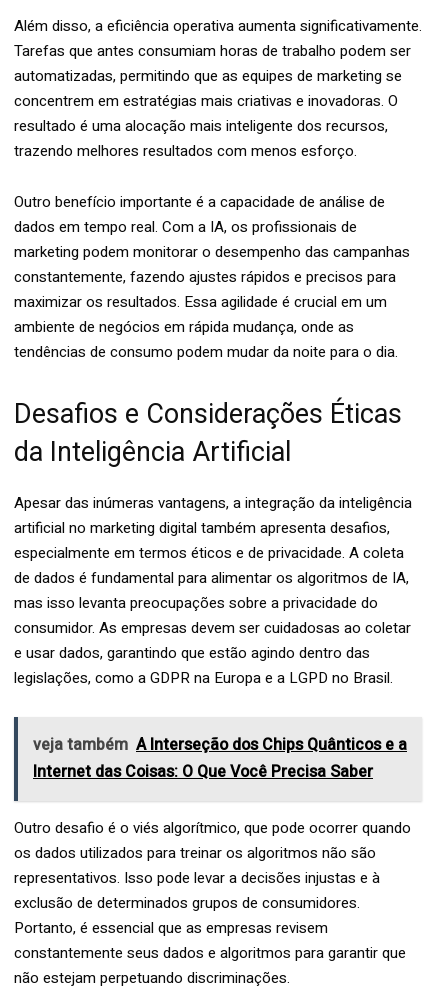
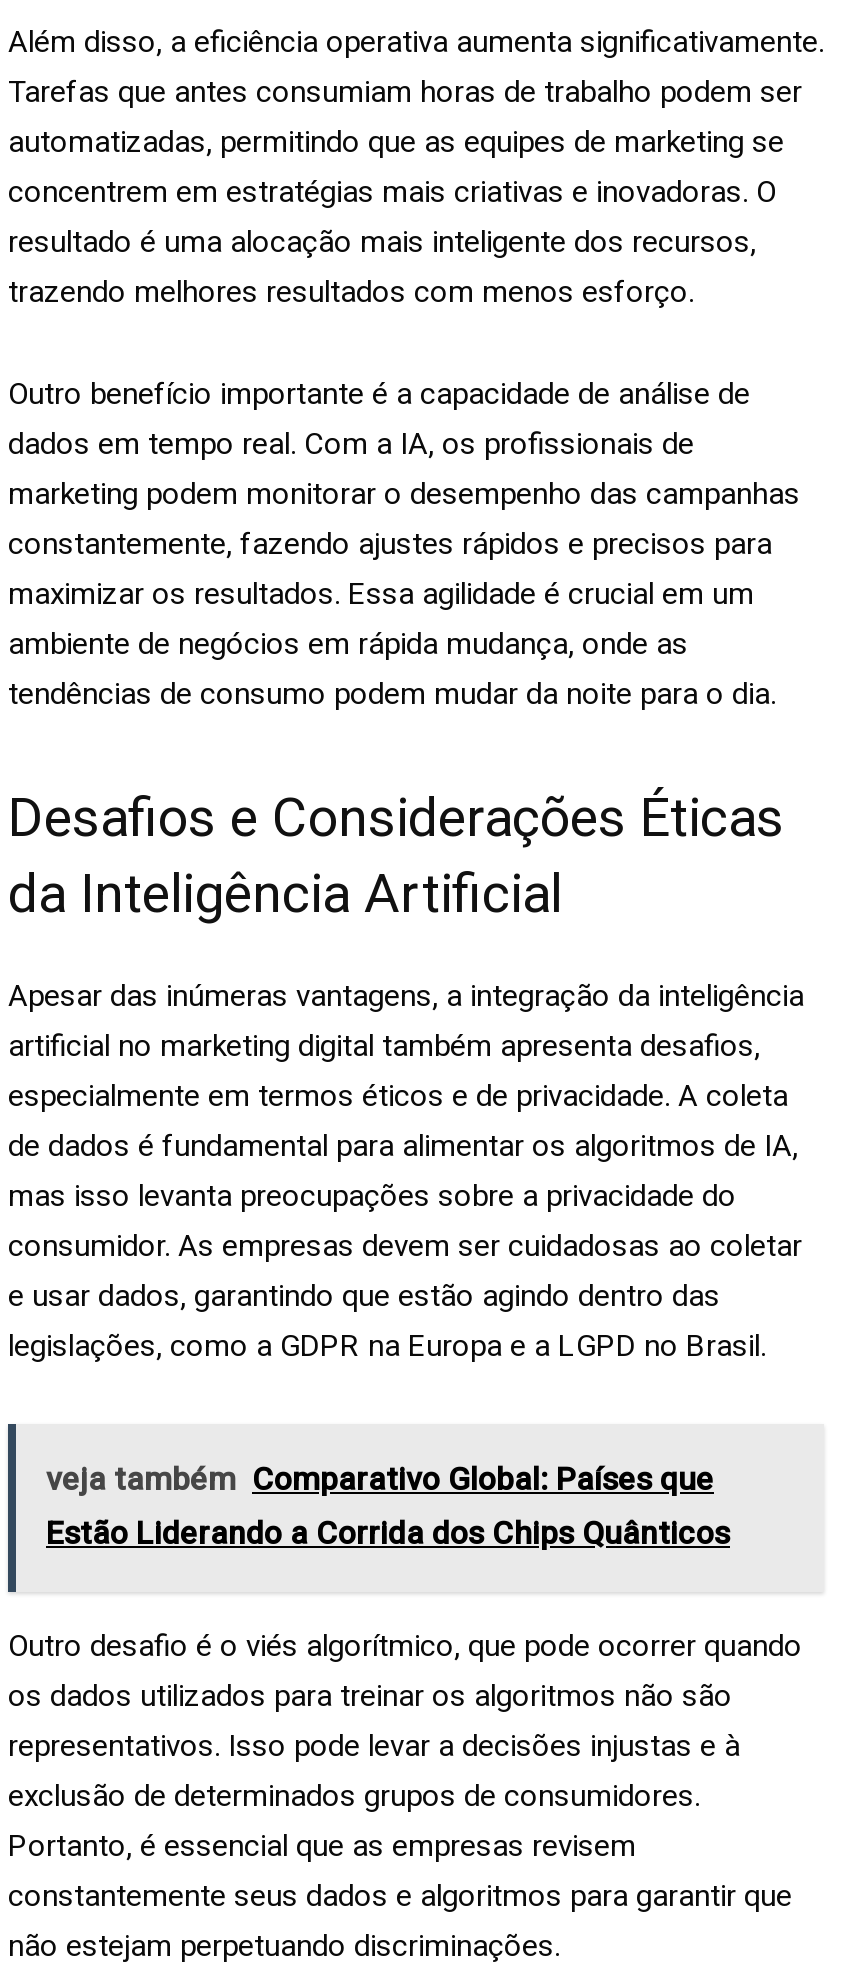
- veja também A Interseção dos Chips Quânticos e a
- Internet das Coisas: O Que Você Precisa Saber
+ veja também Comparativo Global: Países que
+ Estão Liderando a Corrida dos Chips Quânticos
